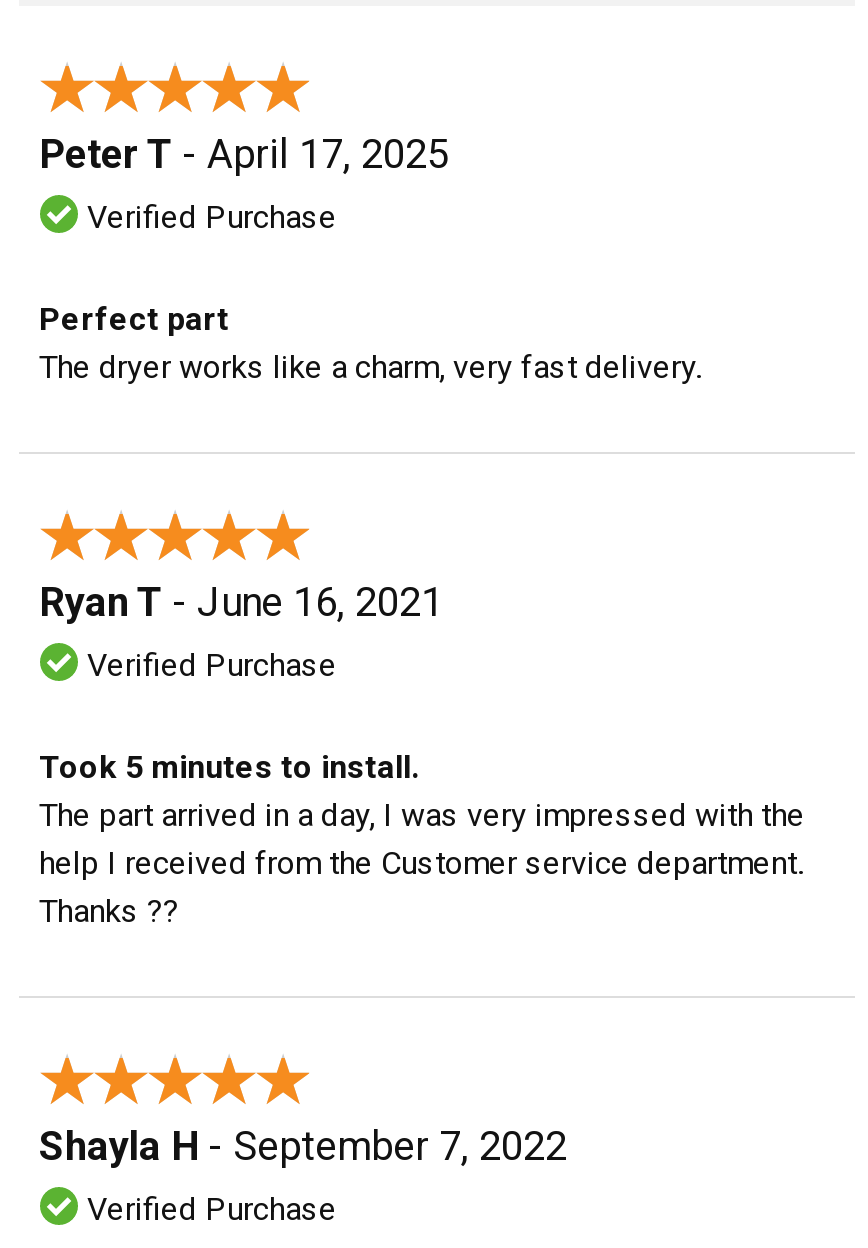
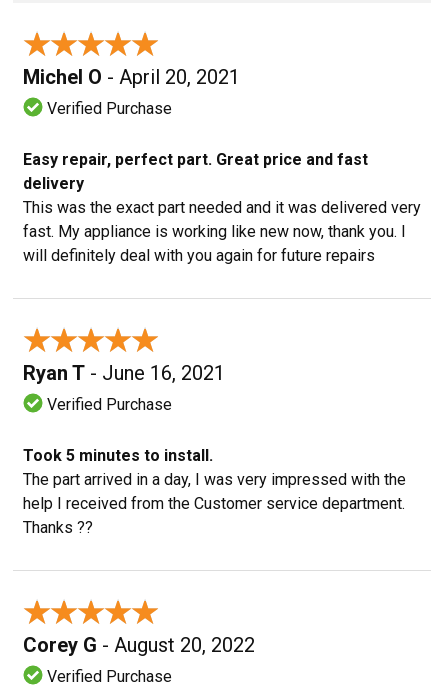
- Peter T - April 17, 2025
+ Michel O - April 20, 2021

- Perfect part
- The dryer works like a charm, very fast delivery.
+ Easy repair, perfect part. Great price and fast
+ delivery
+ This was the exact part needed and it was delivered very
+ fast. My appliance is working like new now, thank you. I
+ will definitely deal with you again for future repairs

- Shayla H - September 7, 2022
+ Corey G - August 20, 2022
